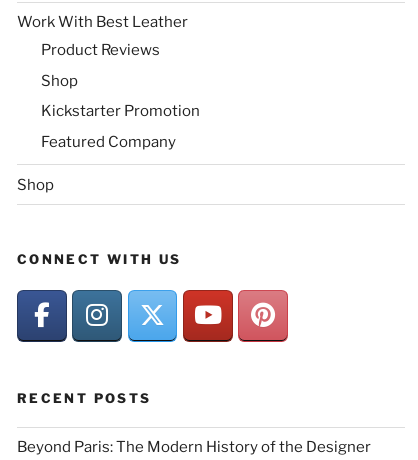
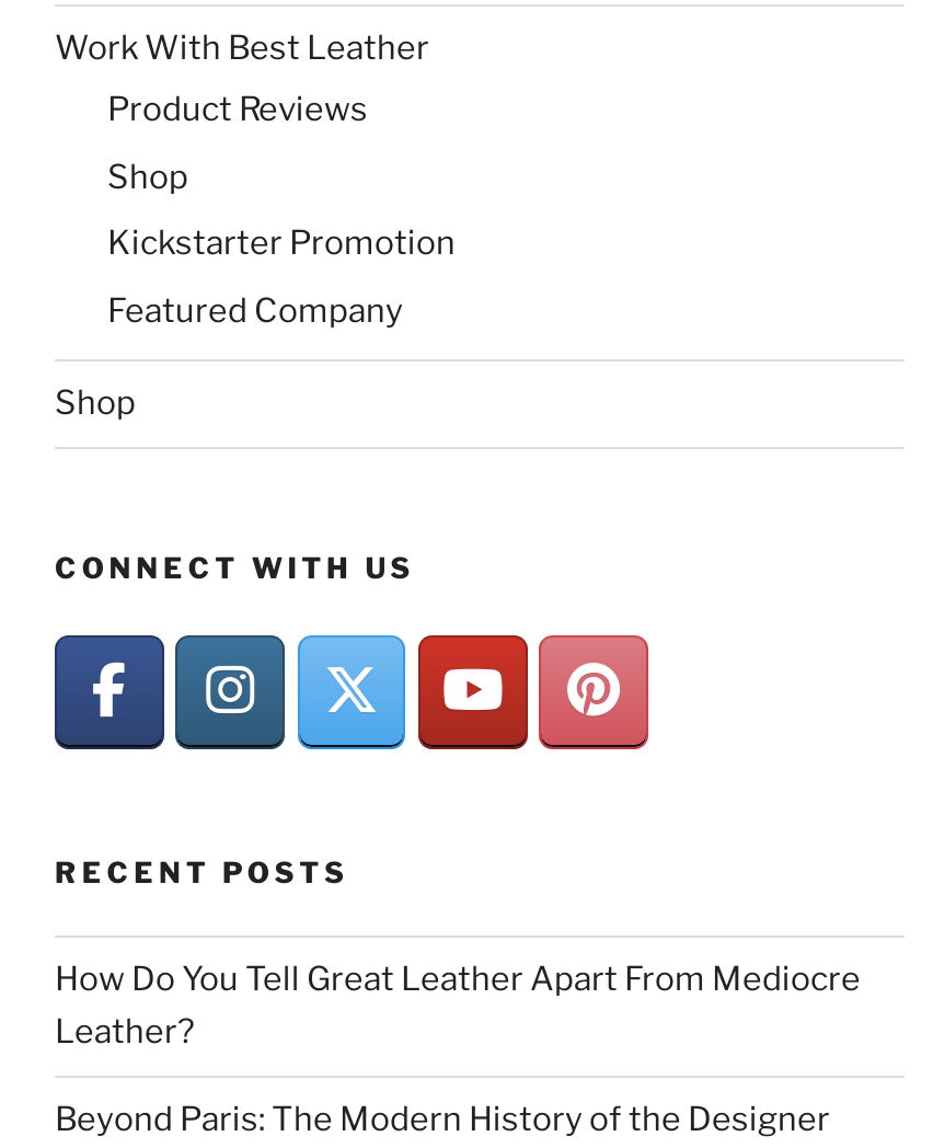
+ How Do You Tell Great Leather Apart From Mediocre
+ Leather?
